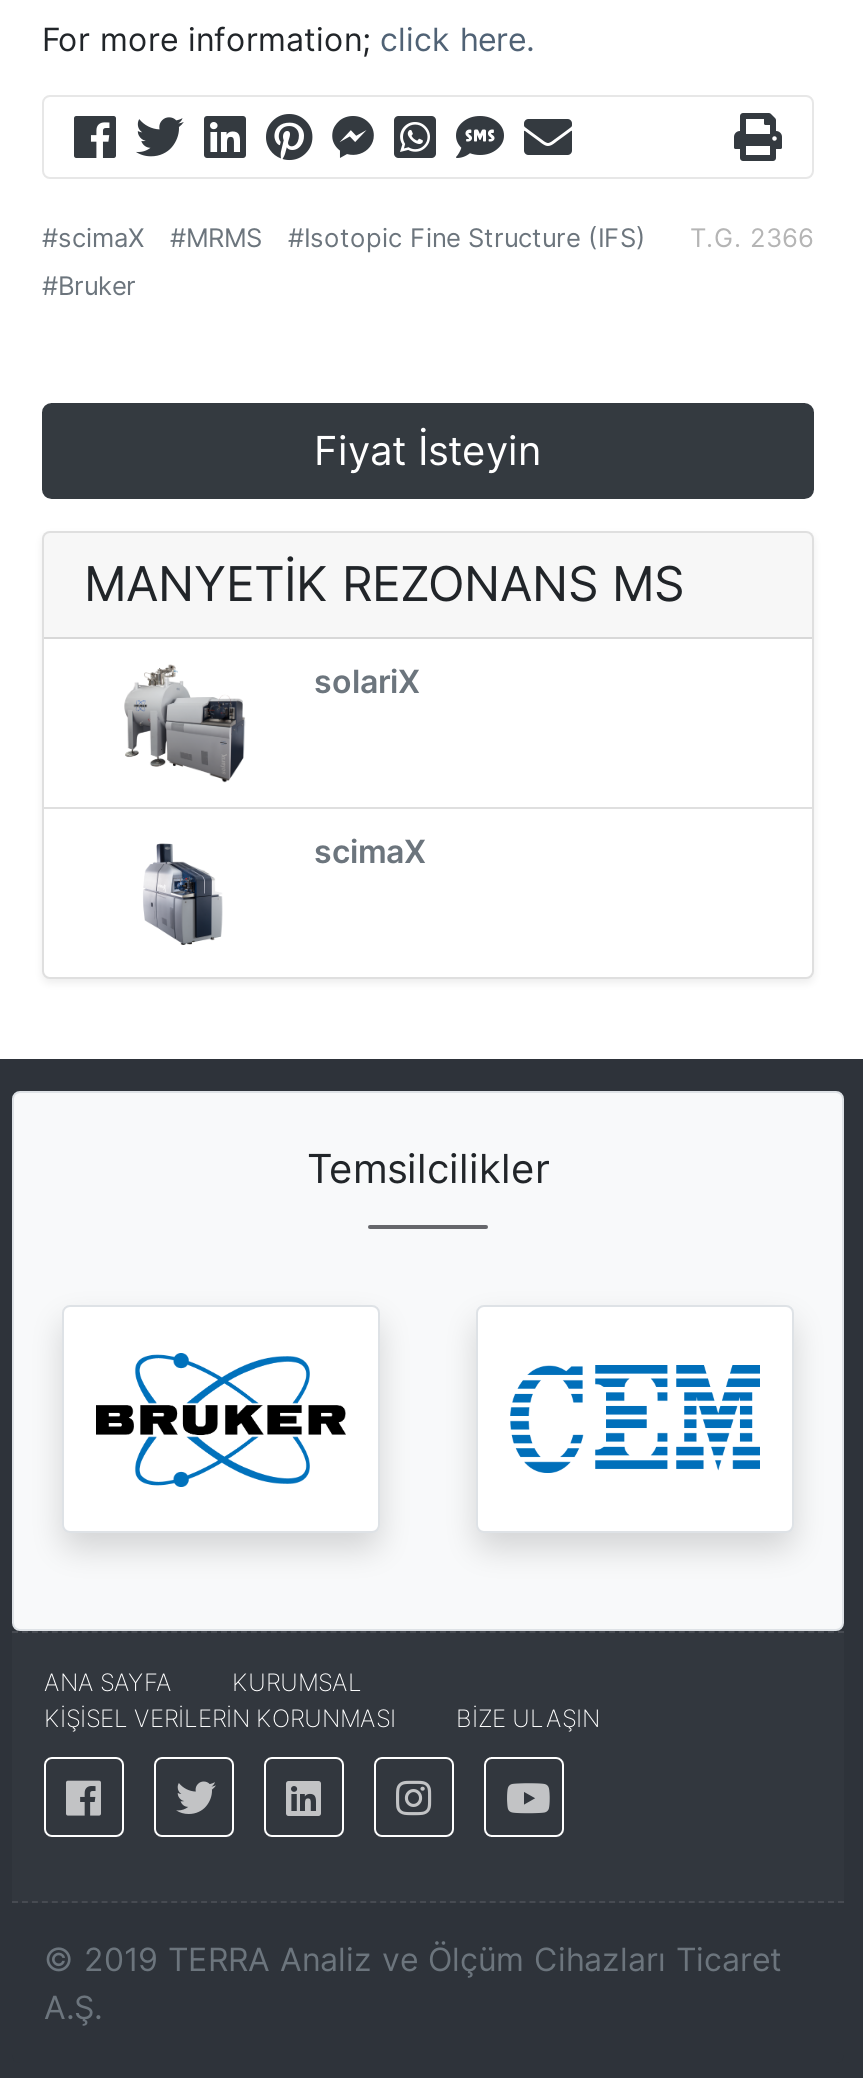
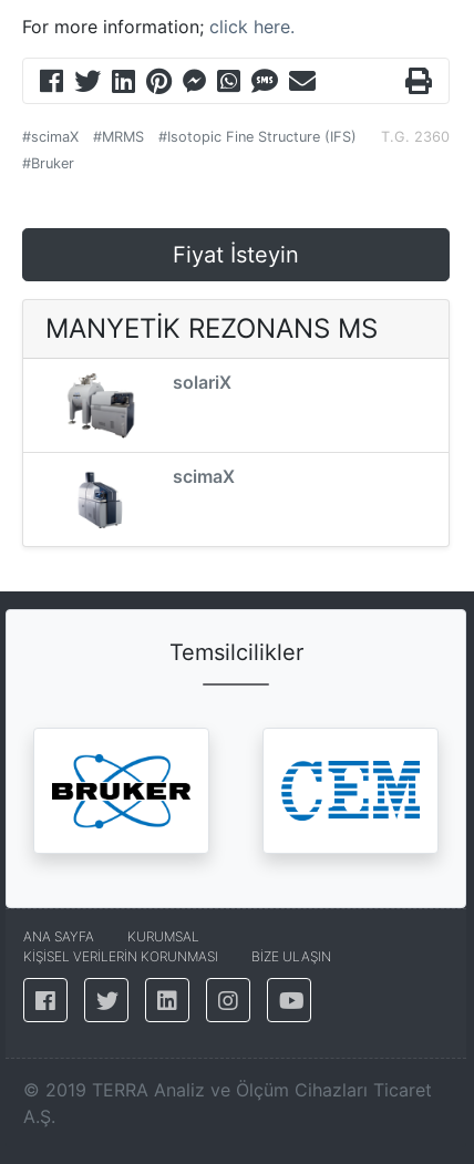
- #scimaX #MRMS #Isotopic Fine Structure (IFS) T.G. 2366
+ #scimaX #MRMS #Isotopic Fine Structure (IFS) T.G. 2360
